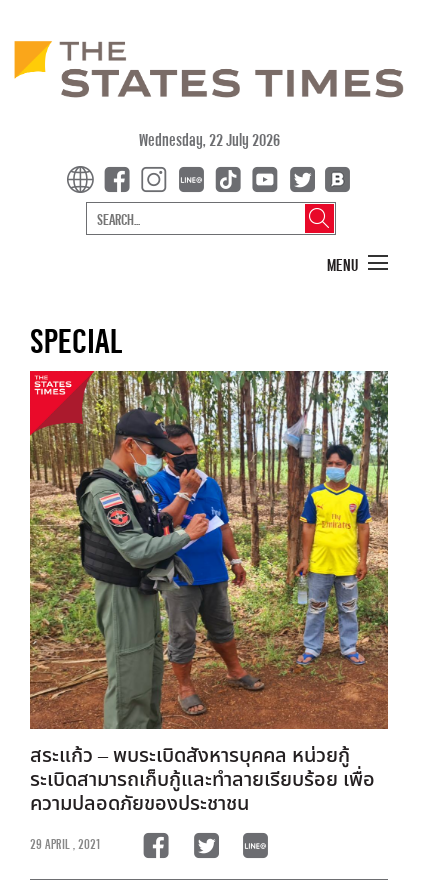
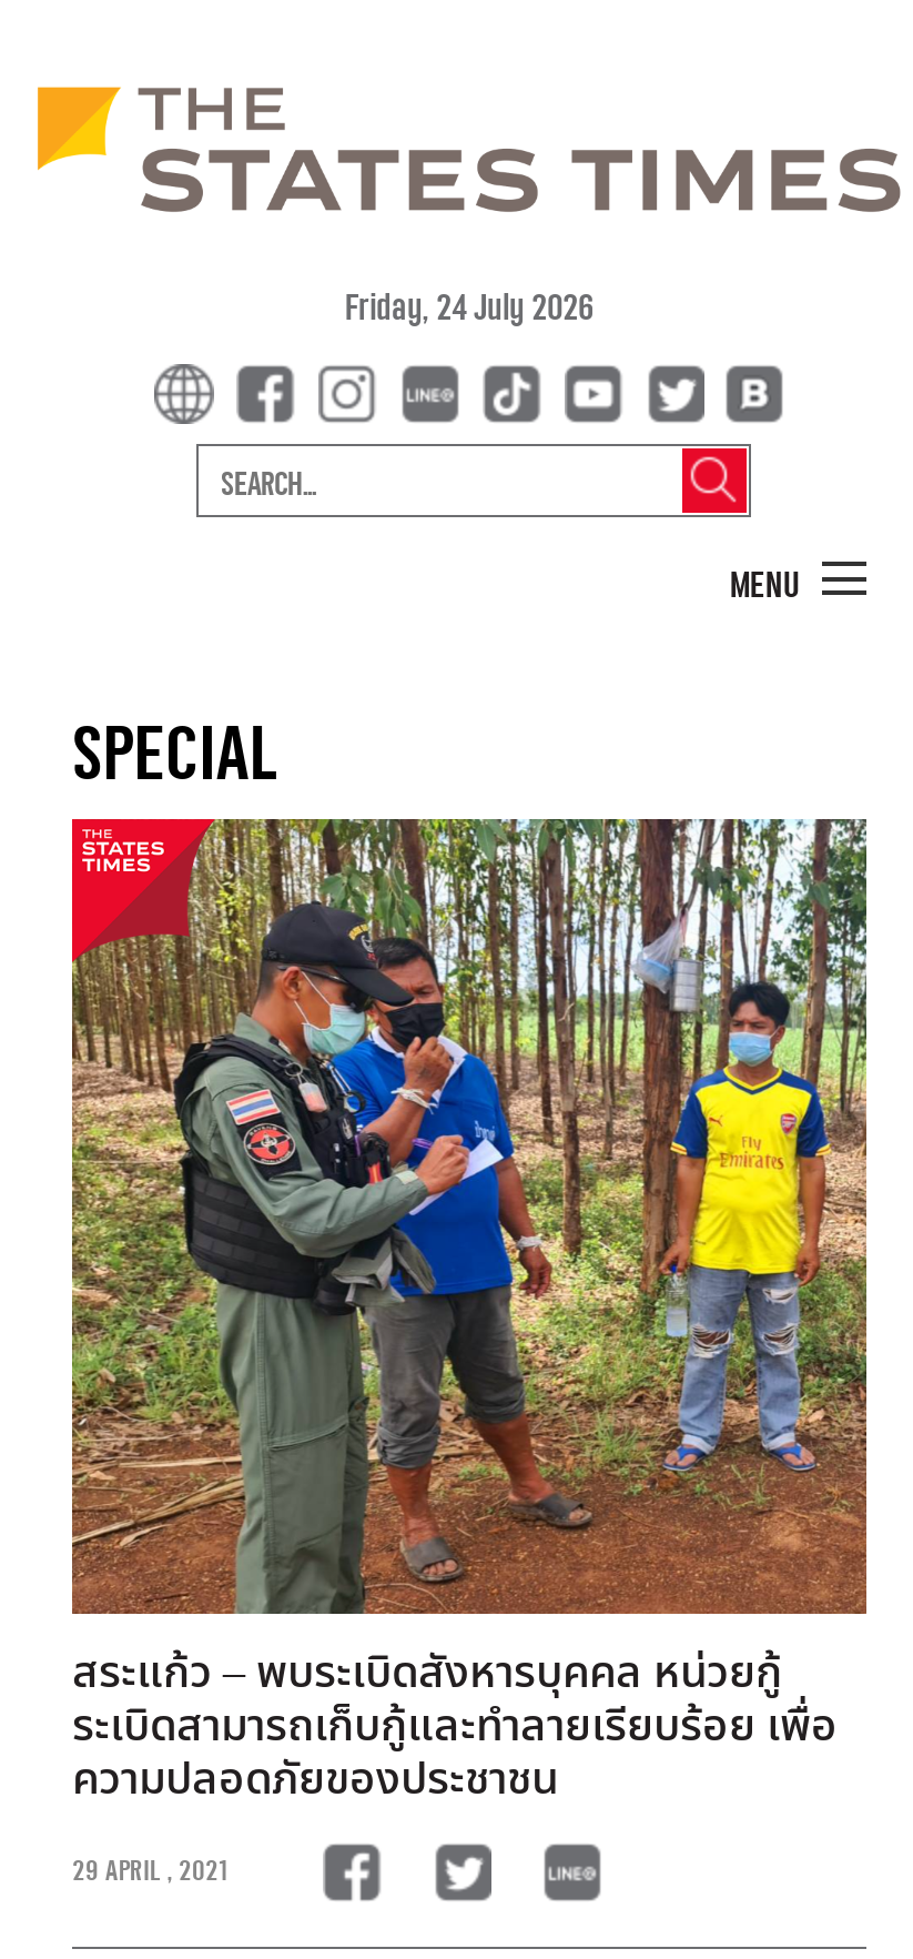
- Wednesday, 22 July 2026
+ Friday, 24 July 2026
